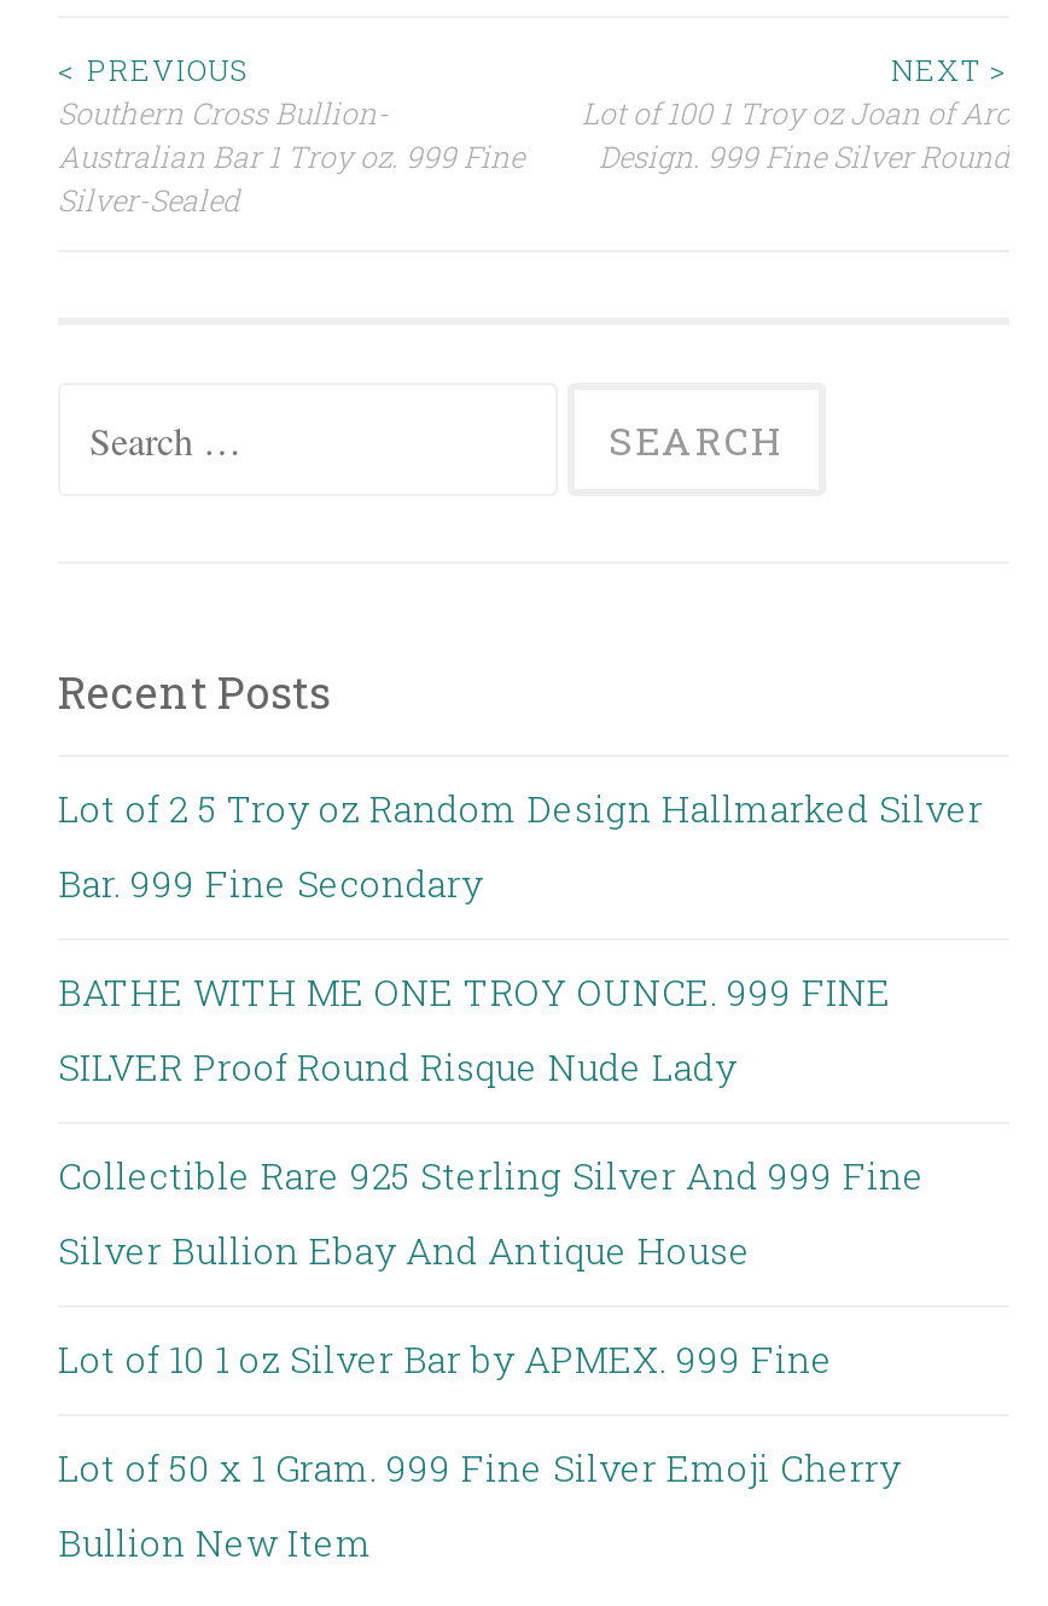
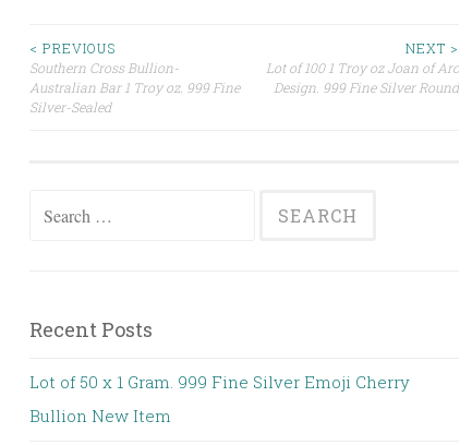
- Lot of 2 5 Troy oz Random Design Hallmarked Silver
- Bar. 999 Fine Secondary
- BATHE WITH ME ONE TROY OUNCE. 999 FINE
- SILVER Proof Round Risque Nude Lady
- Collectible Rare 925 Sterling Silver And 999 Fine
- Silver Bullion Ebay And Antique House
- Lot of 10 1 oz Silver Bar by APMEX. 999 Fine
